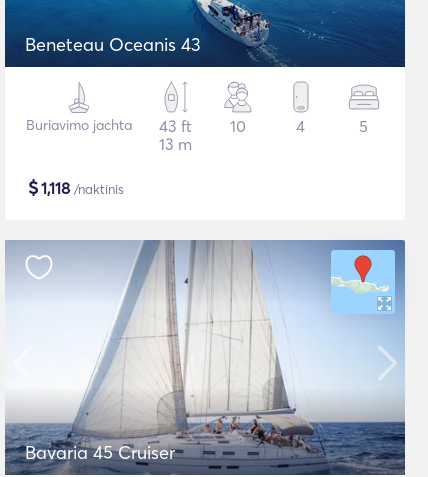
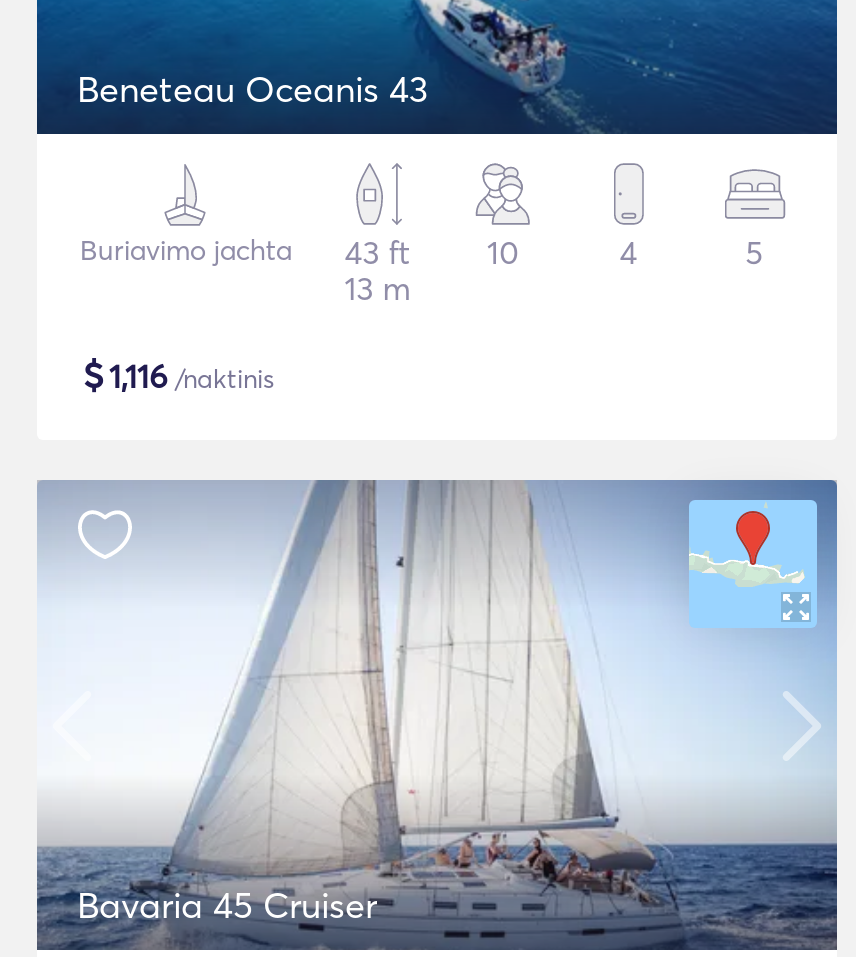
- $1,118 /naktinis
+ $1,116 /naktinis
